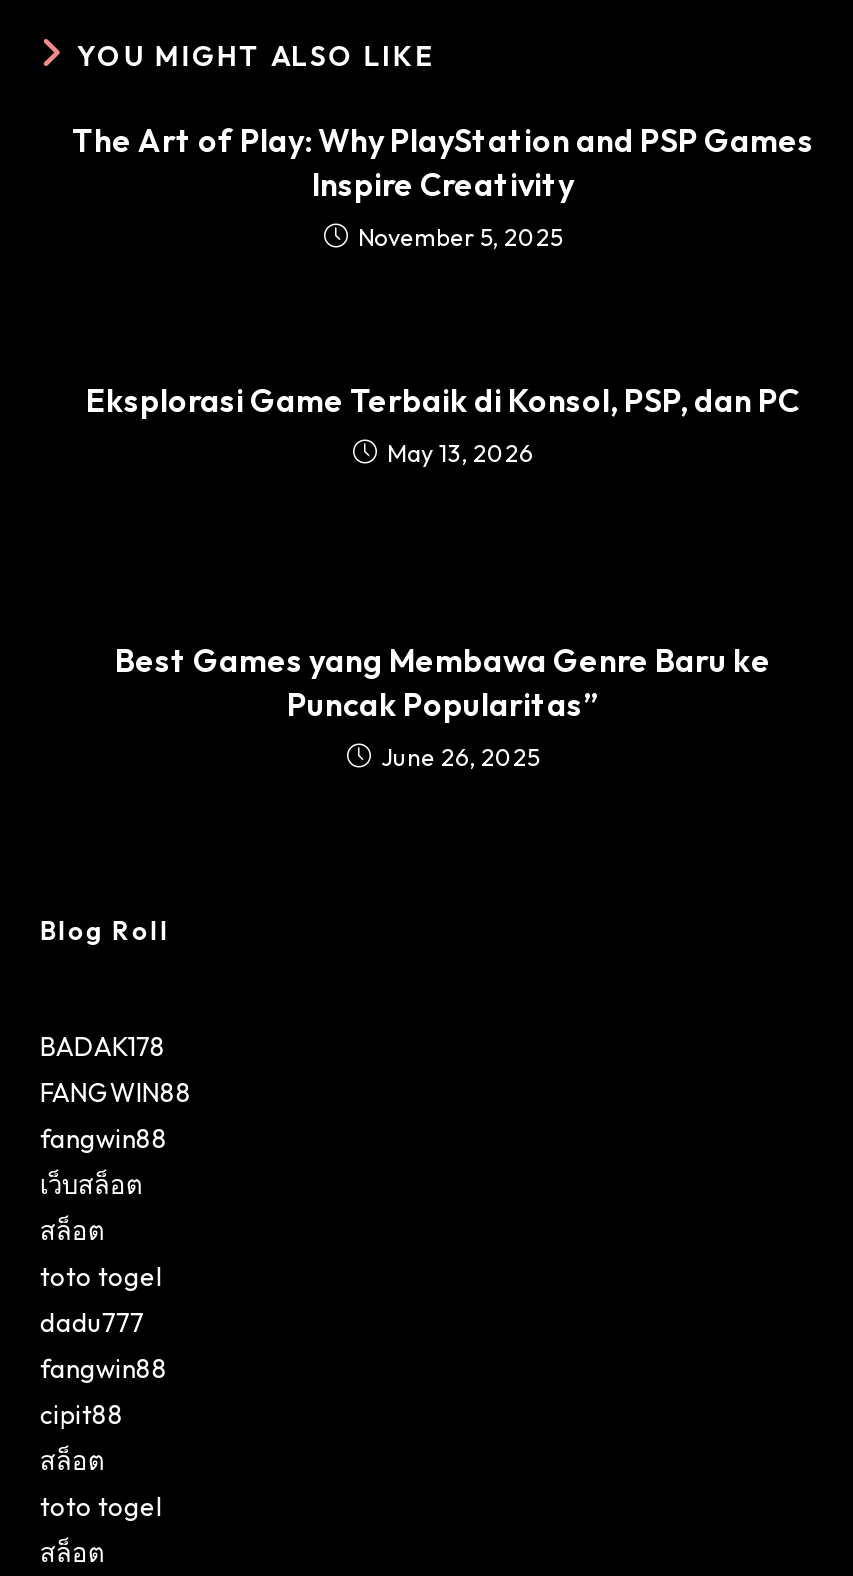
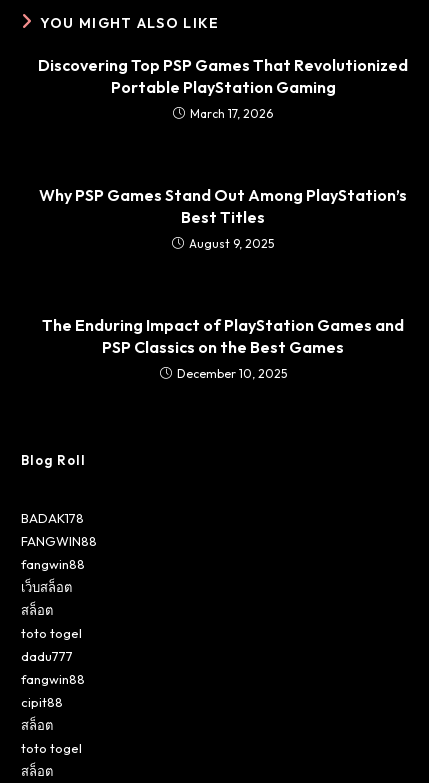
- The Art of Play: Why PlayStation and PSP Games
- Inspire Creativity
- November 5, 2025
+ Discovering Top PSP Games That Revolutionized
+ Portable PlayStation Gaming
+ March 17, 2026

- Eksplorasi Game Terbaik di Konsol, PSP, dan PC
- May 13, 2026
+ Why PSP Games Stand Out Among PlayStation’s
+ Best Titles
+ August 9, 2025

- Best Games yang Membawa Genre Baru ke
- Puncak Popularitas”
- June 26, 2025
+ The Enduring Impact of PlayStation Games and
+ PSP Classics on the Best Games
+ December 10, 2025
